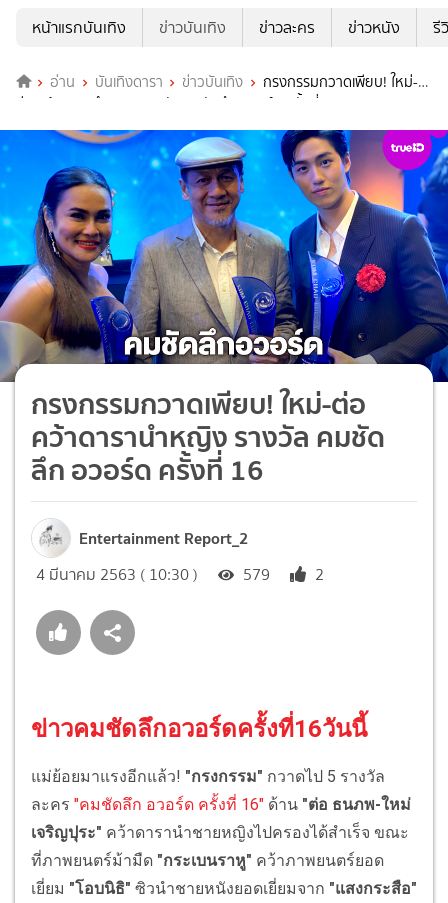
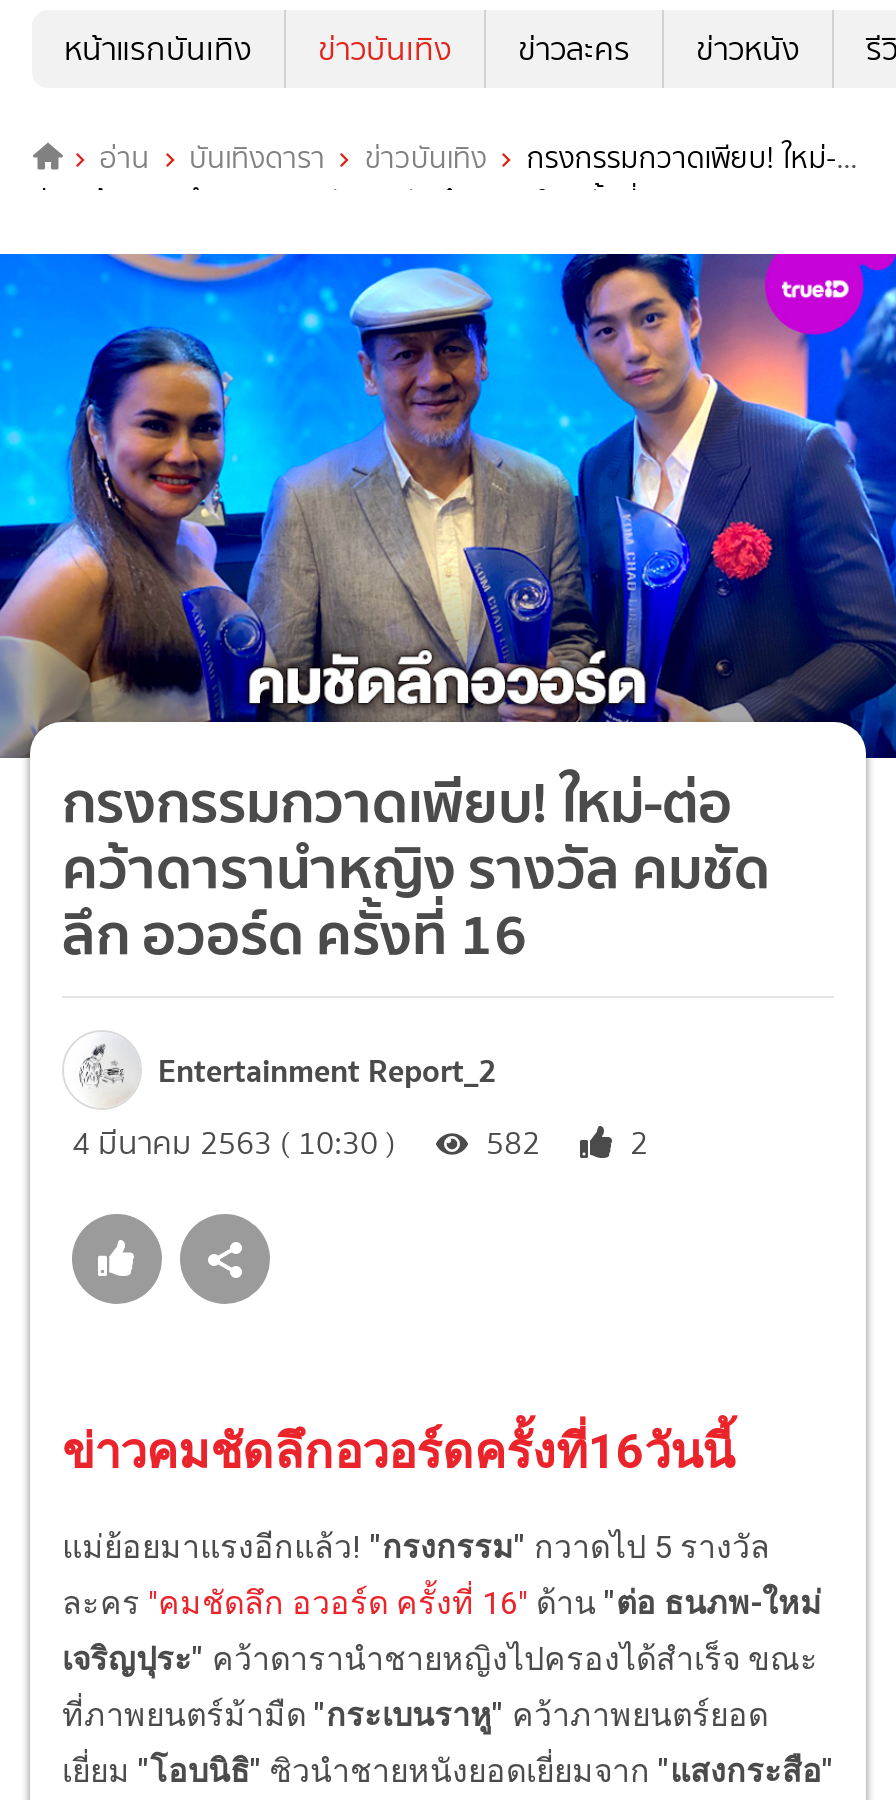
- 4 มีนาคม 2563 ( 10:30 ) 579 2
+ 4 มีนาคม 2563 ( 10:30 ) 582 2
